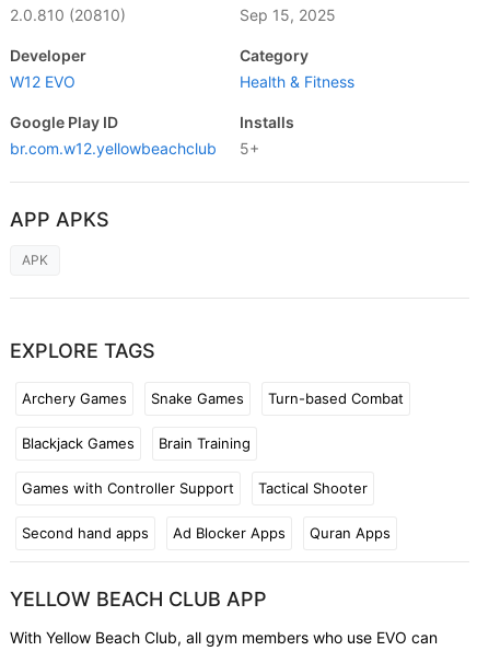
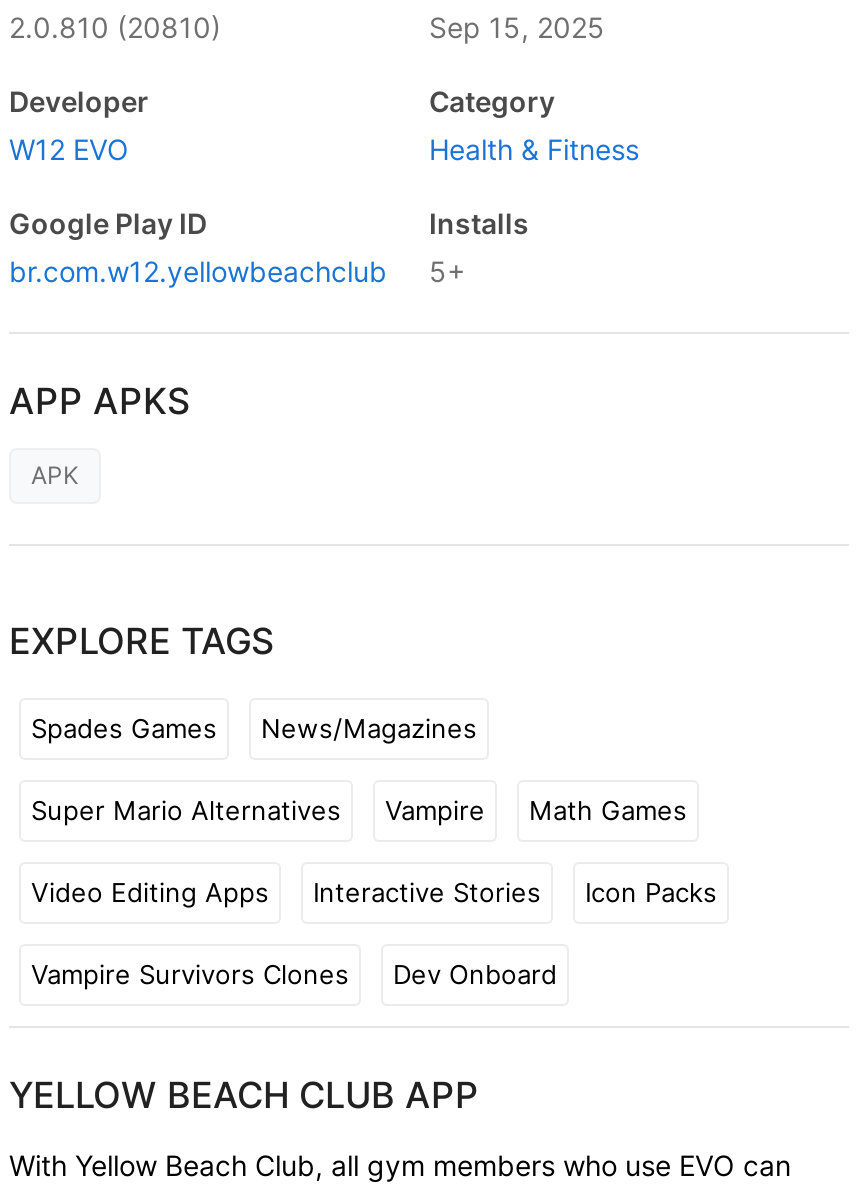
- Archery Games
- Snake Games
- Turn-based Combat
+ Spades Games
+ News/Magazines

- Blackjack Games
- Brain Training
+ Super Mario Alternatives
+ Vampire
+ Math Games

- Games with Controller Support
- Tactical Shooter
+ Video Editing Apps
+ Interactive Stories
+ Icon Packs

- Second hand apps
- Ad Blocker Apps
- Quran Apps
+ Vampire Survivors Clones
+ Dev Onboard
